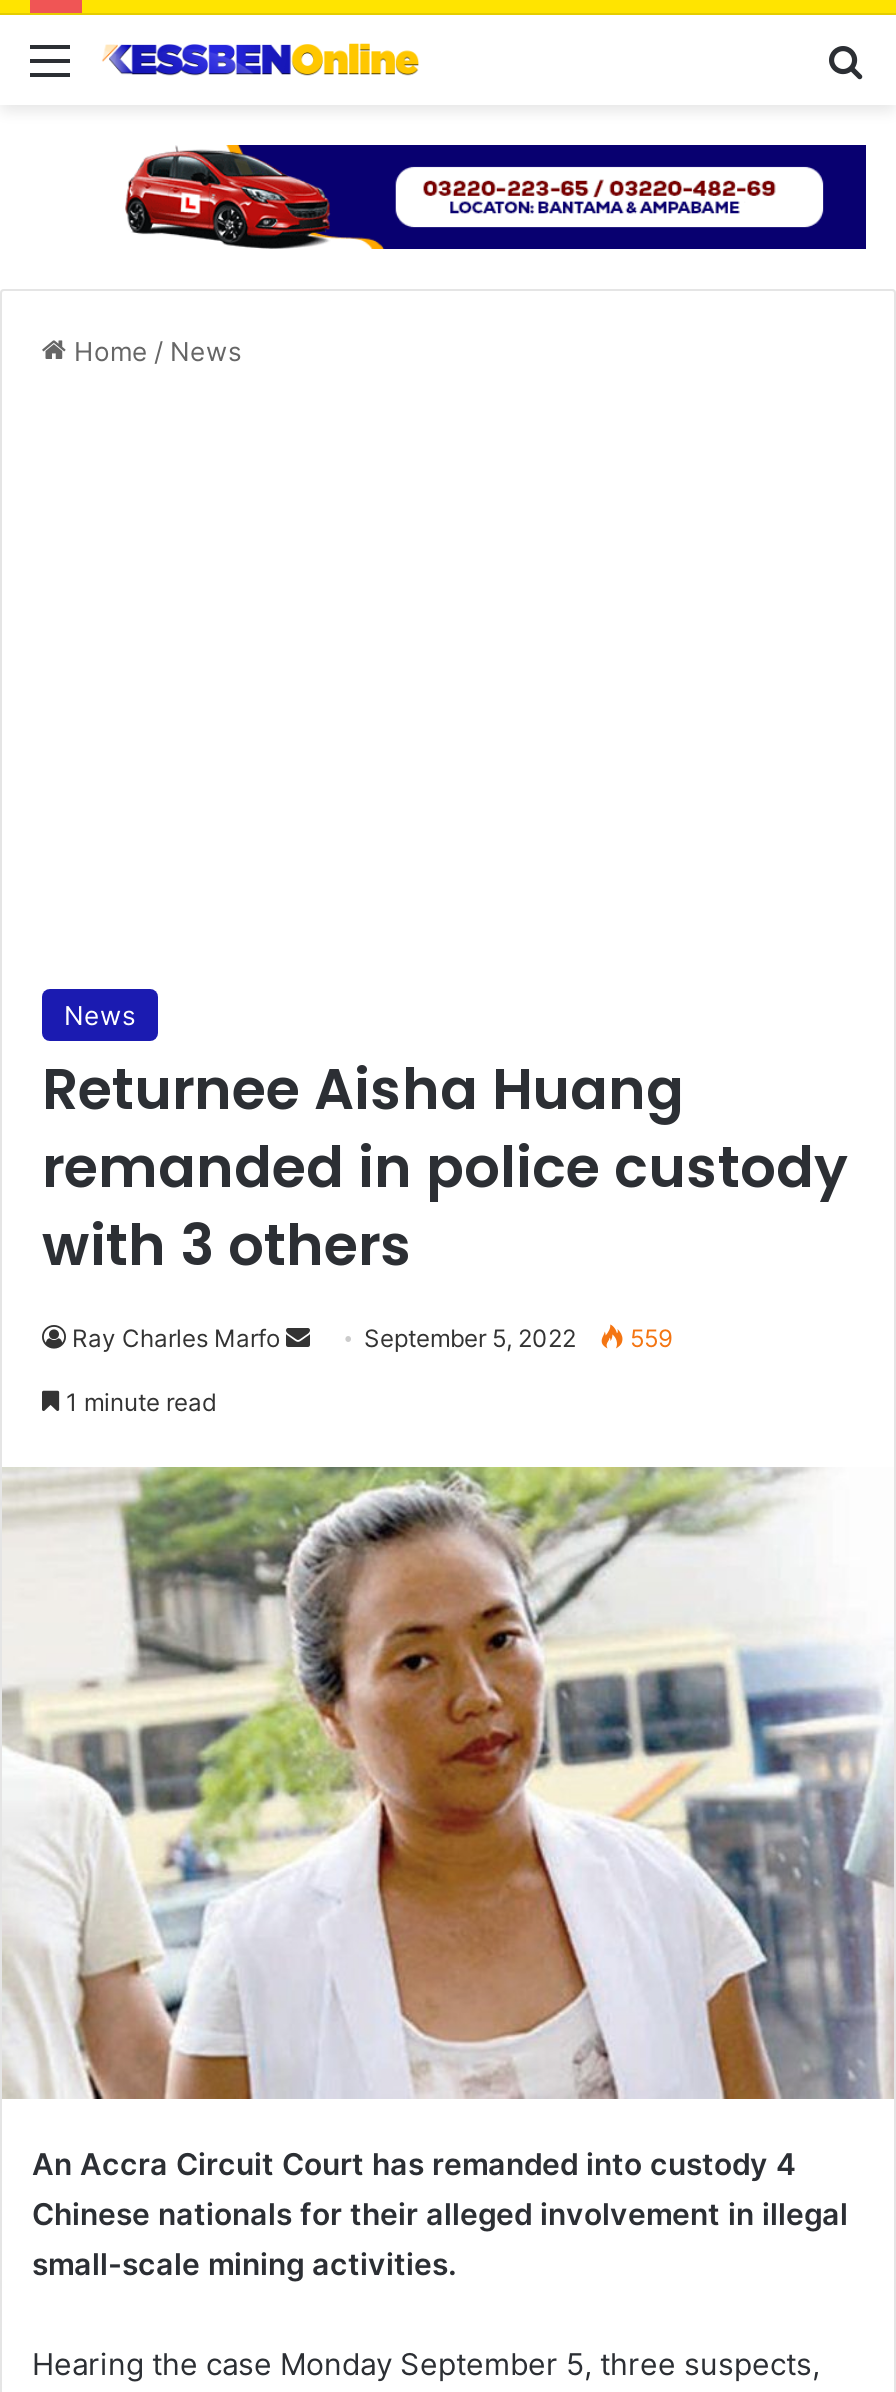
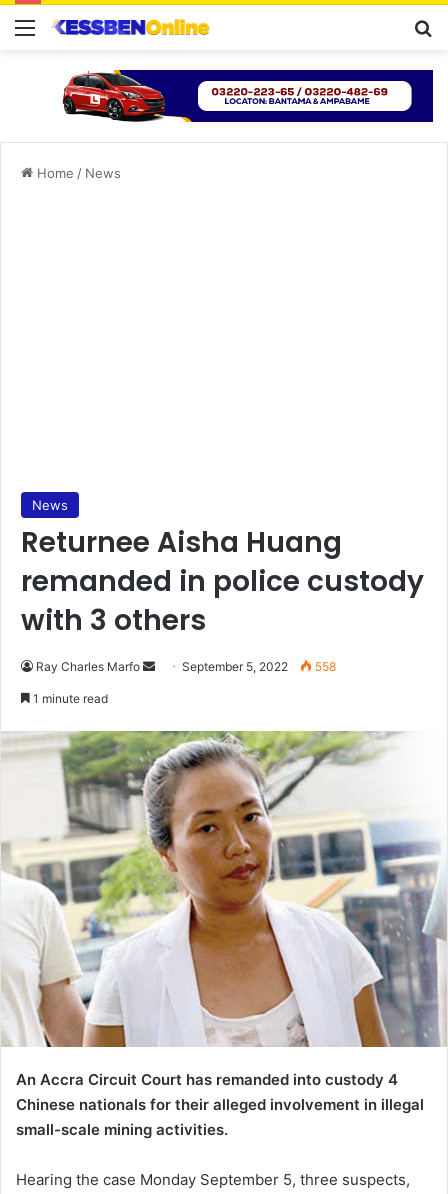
- 559
+ 558
